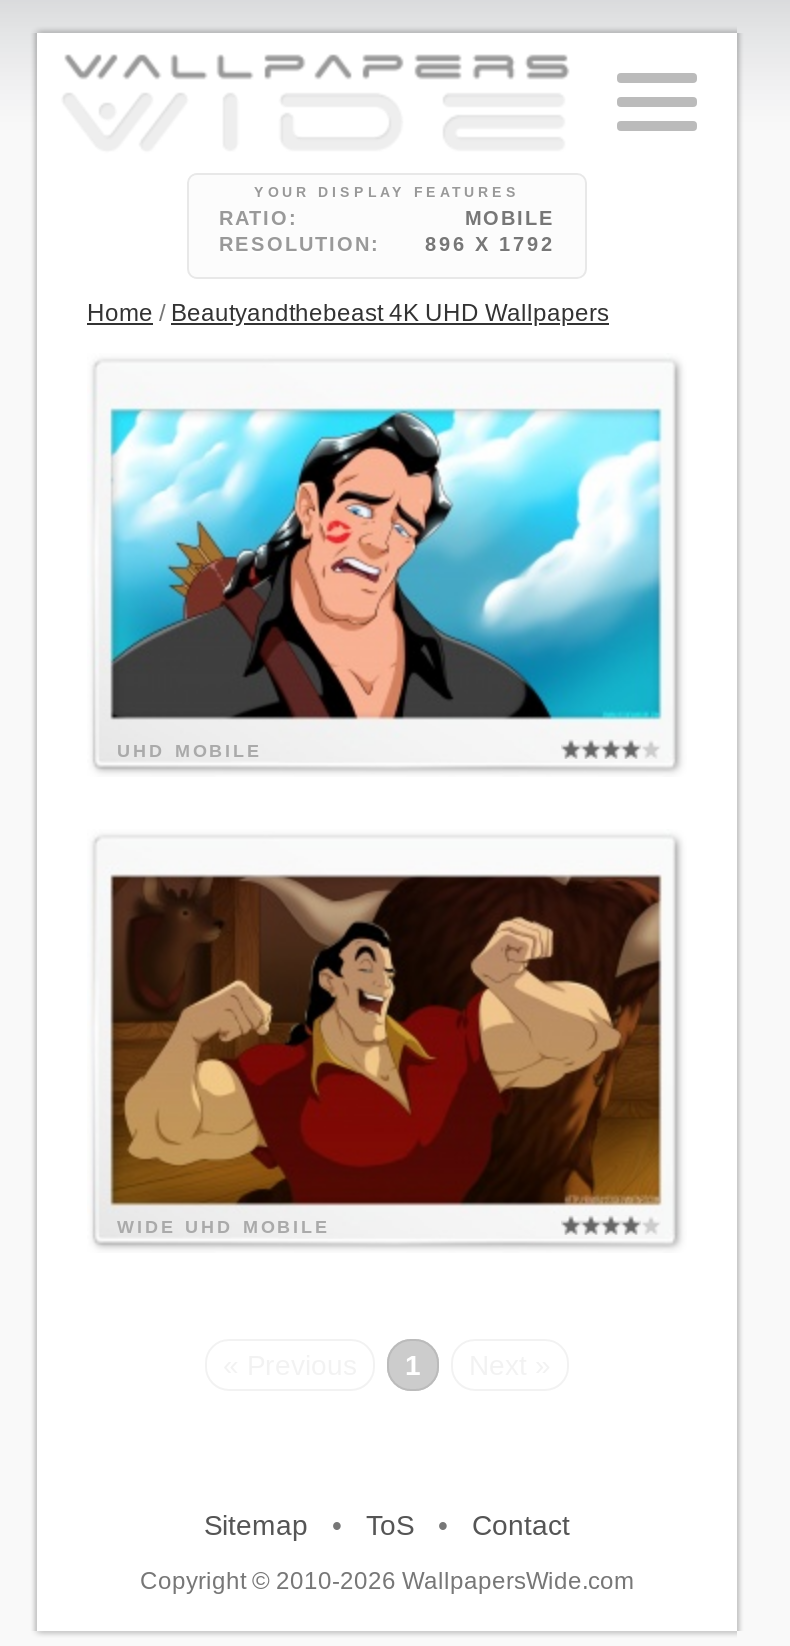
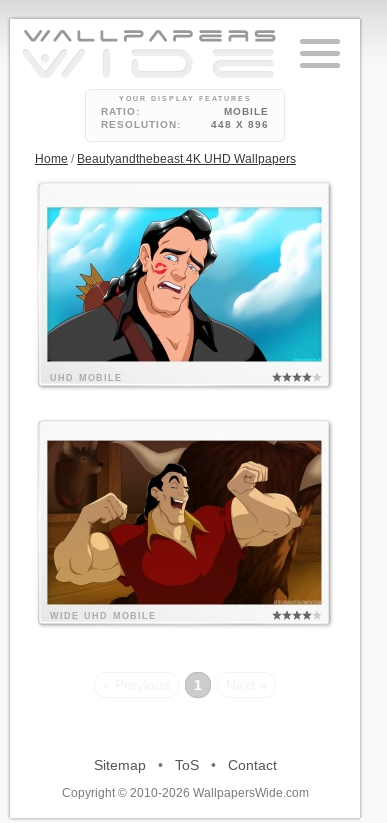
- 896 X 1792
+ 448 X 896
